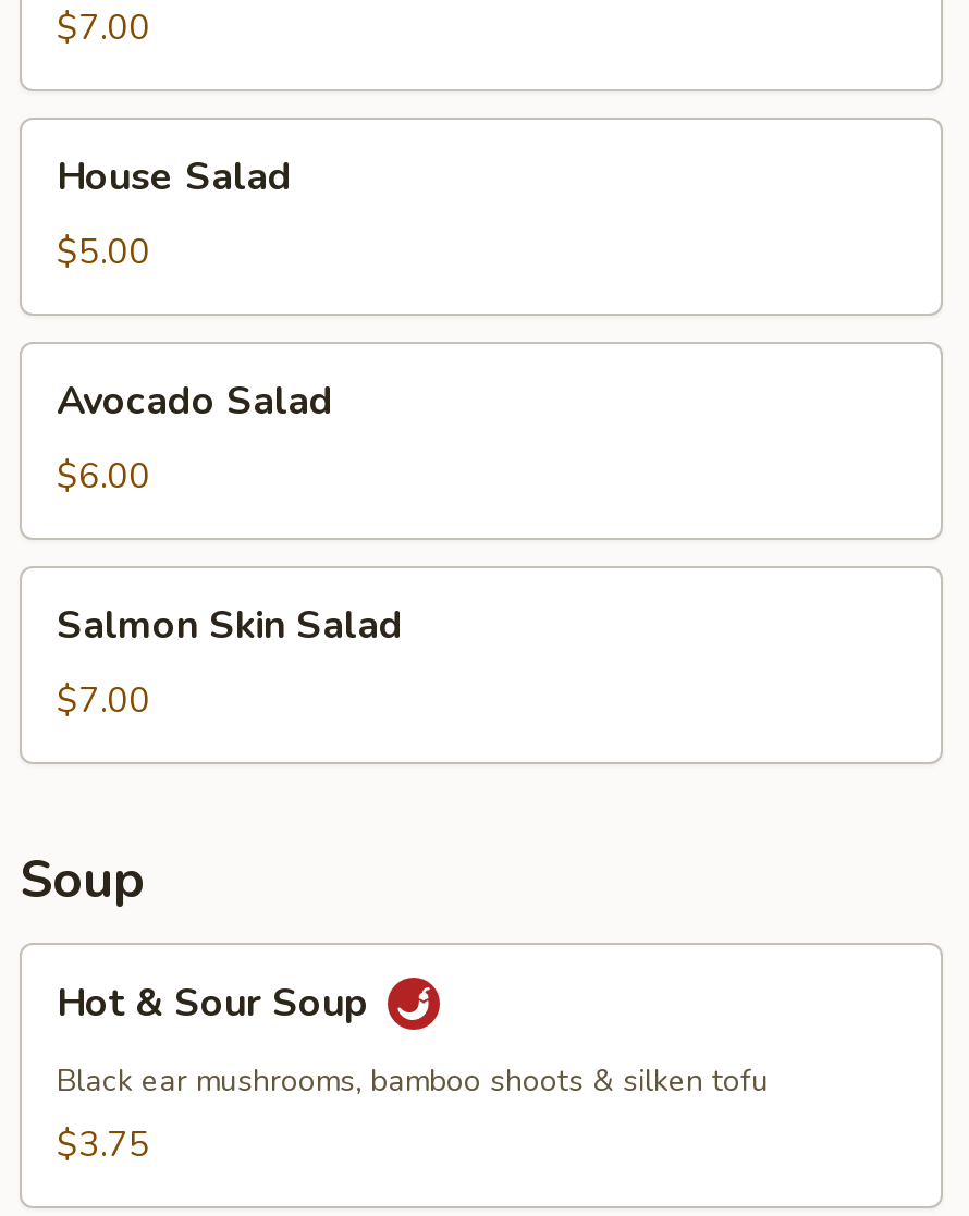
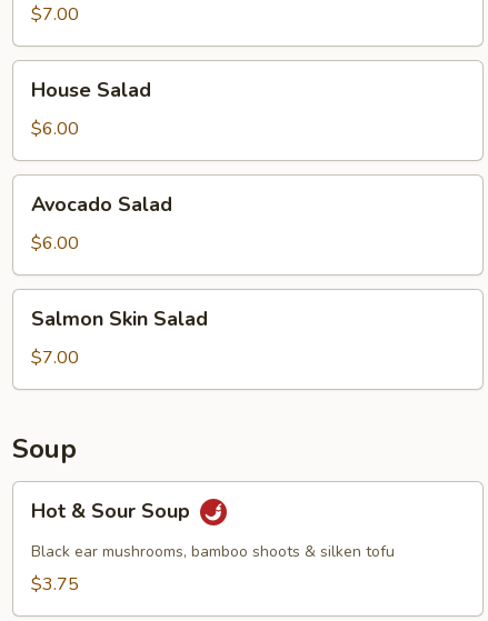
- $5.00
+ $6.00
